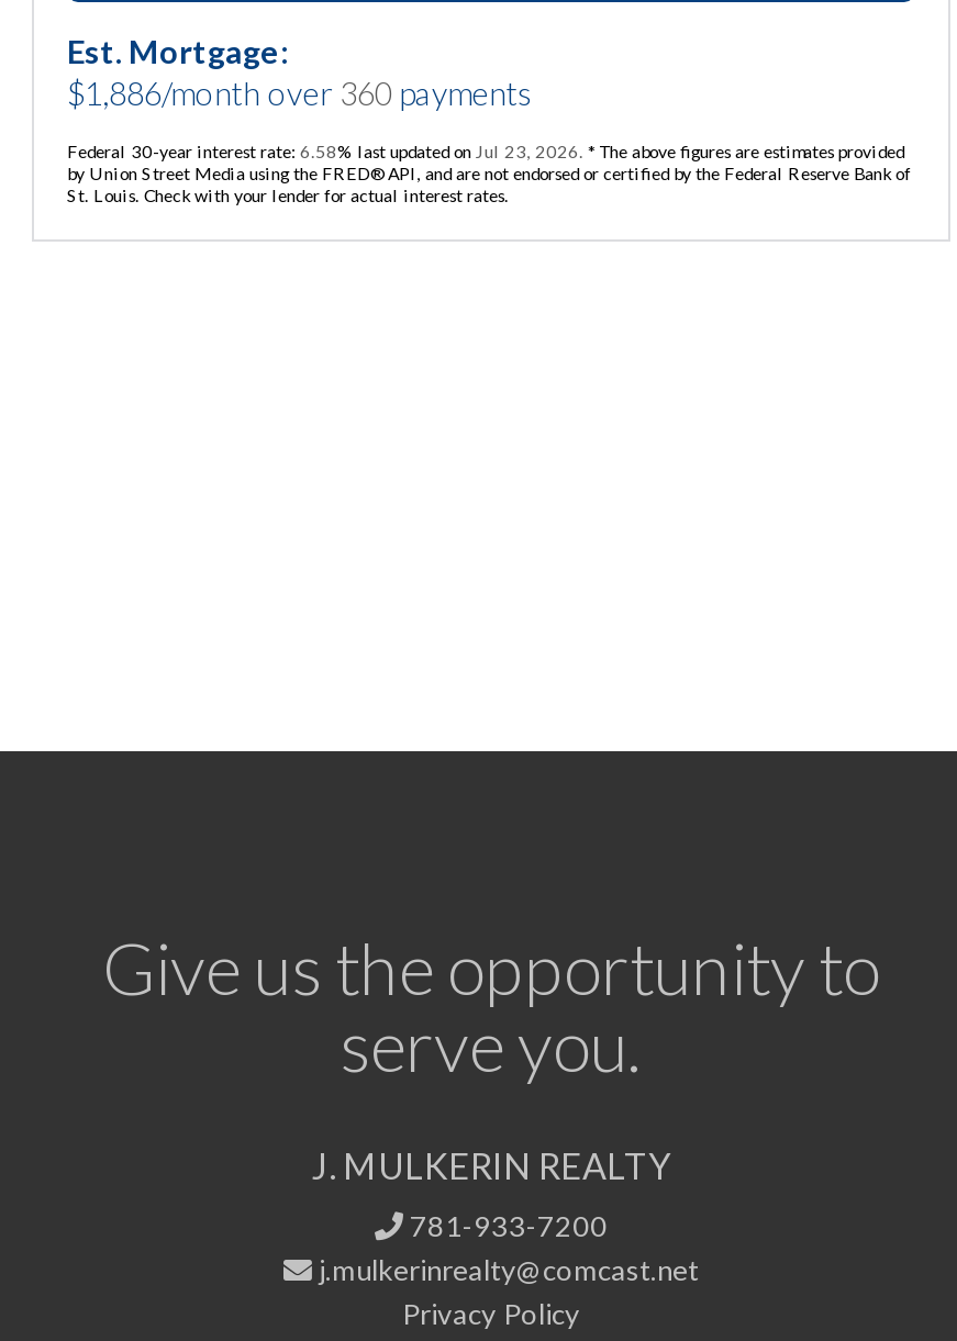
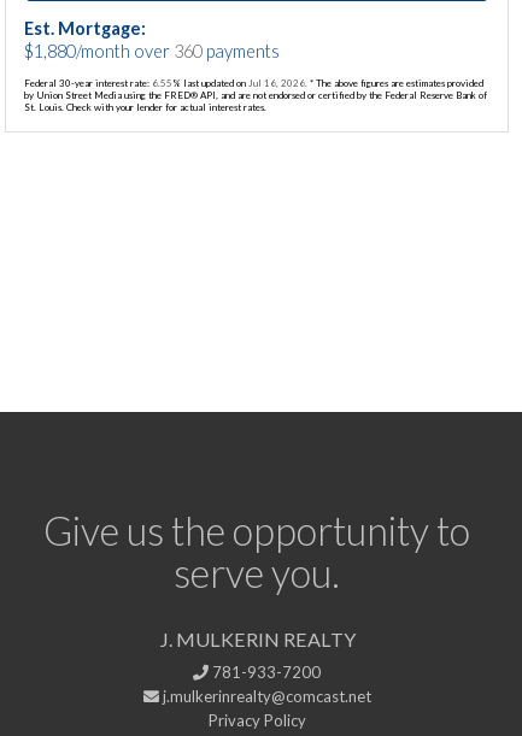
- $1,886/month over 360 payments
+ $1,880/month over 360 payments

- Federal 30-year interest rate: 6.58% last updated on Jul 23, 2026. * The above figures are estimates provided
+ Federal 30-year interest rate: 6.55% last updated on Jul 16, 2026. * The above figures are estimates provided
